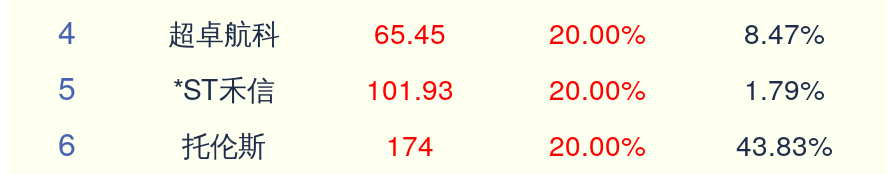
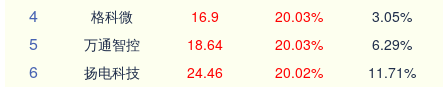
- 超卓航科
- 65.45
- 20.00%
- 8.47%
+ 格科微
+ 16.9
+ 20.03%
+ 3.05%

- *ST禾信
- 101.93
- 20.00%
- 1.79%
+ 万通智控
+ 18.64
+ 20.03%
+ 6.29%

- 托伦斯
- 174
- 20.00%
- 43.83%
+ 扬电科技
+ 24.46
+ 20.02%
+ 11.71%
